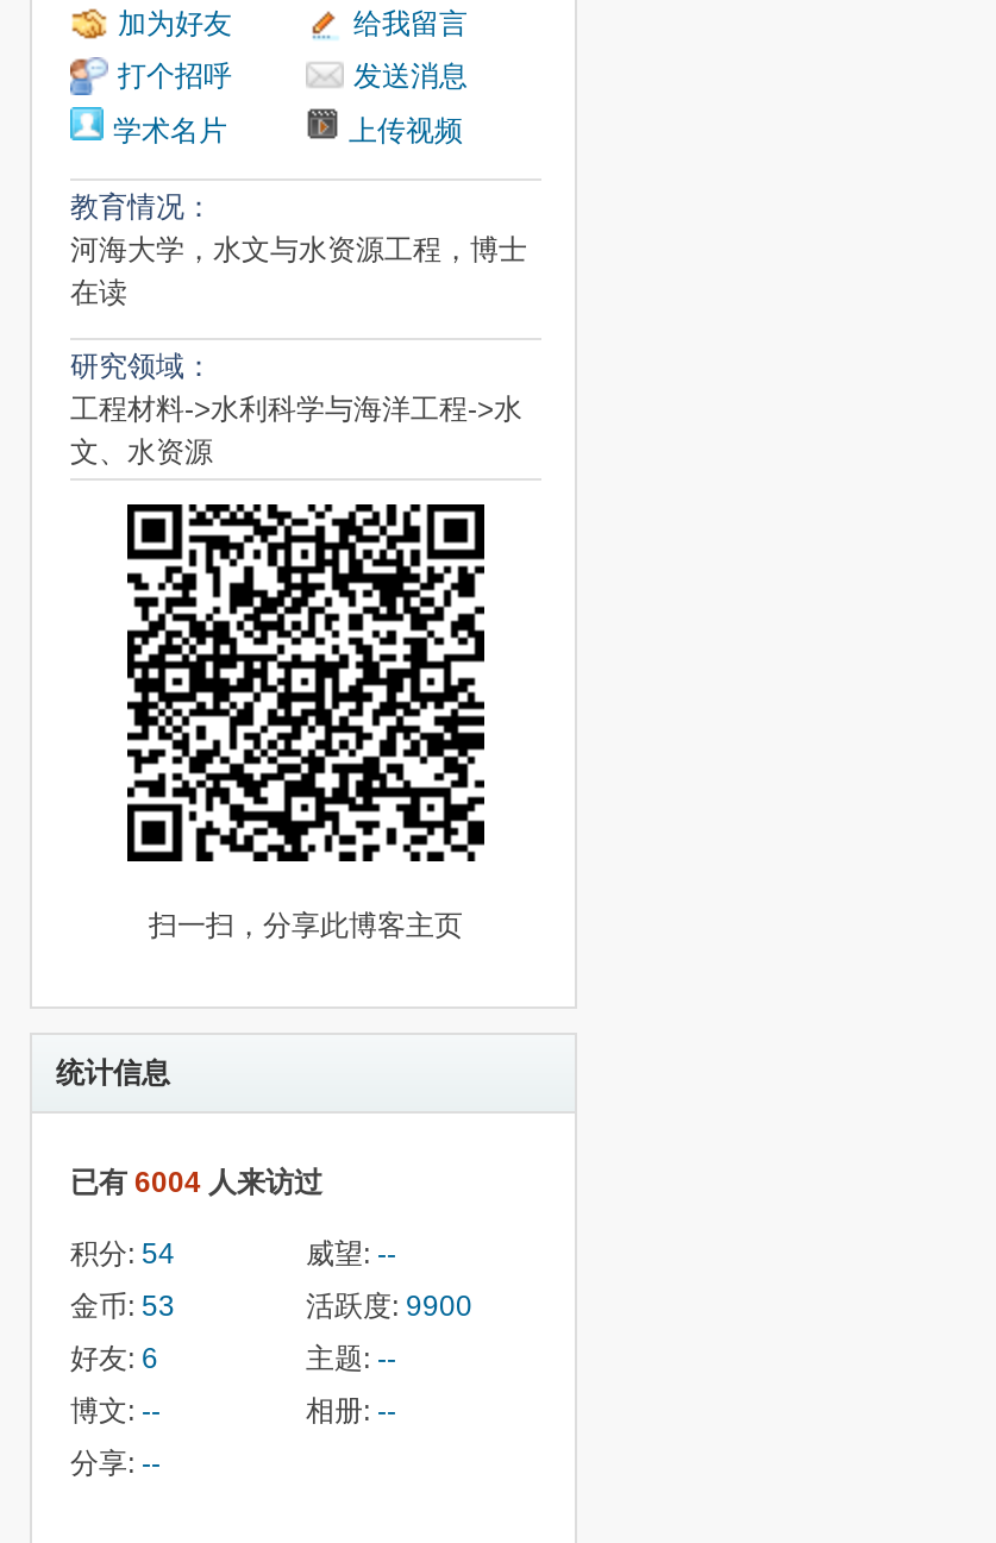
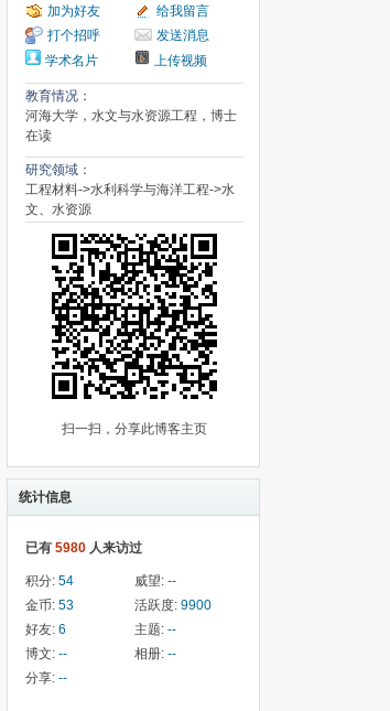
- 已有6004人来访过
+ 已有5980人来访过
